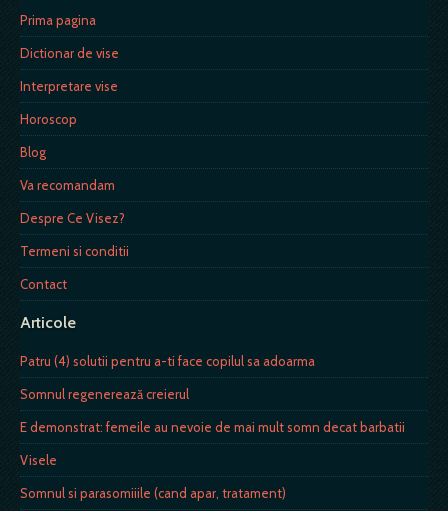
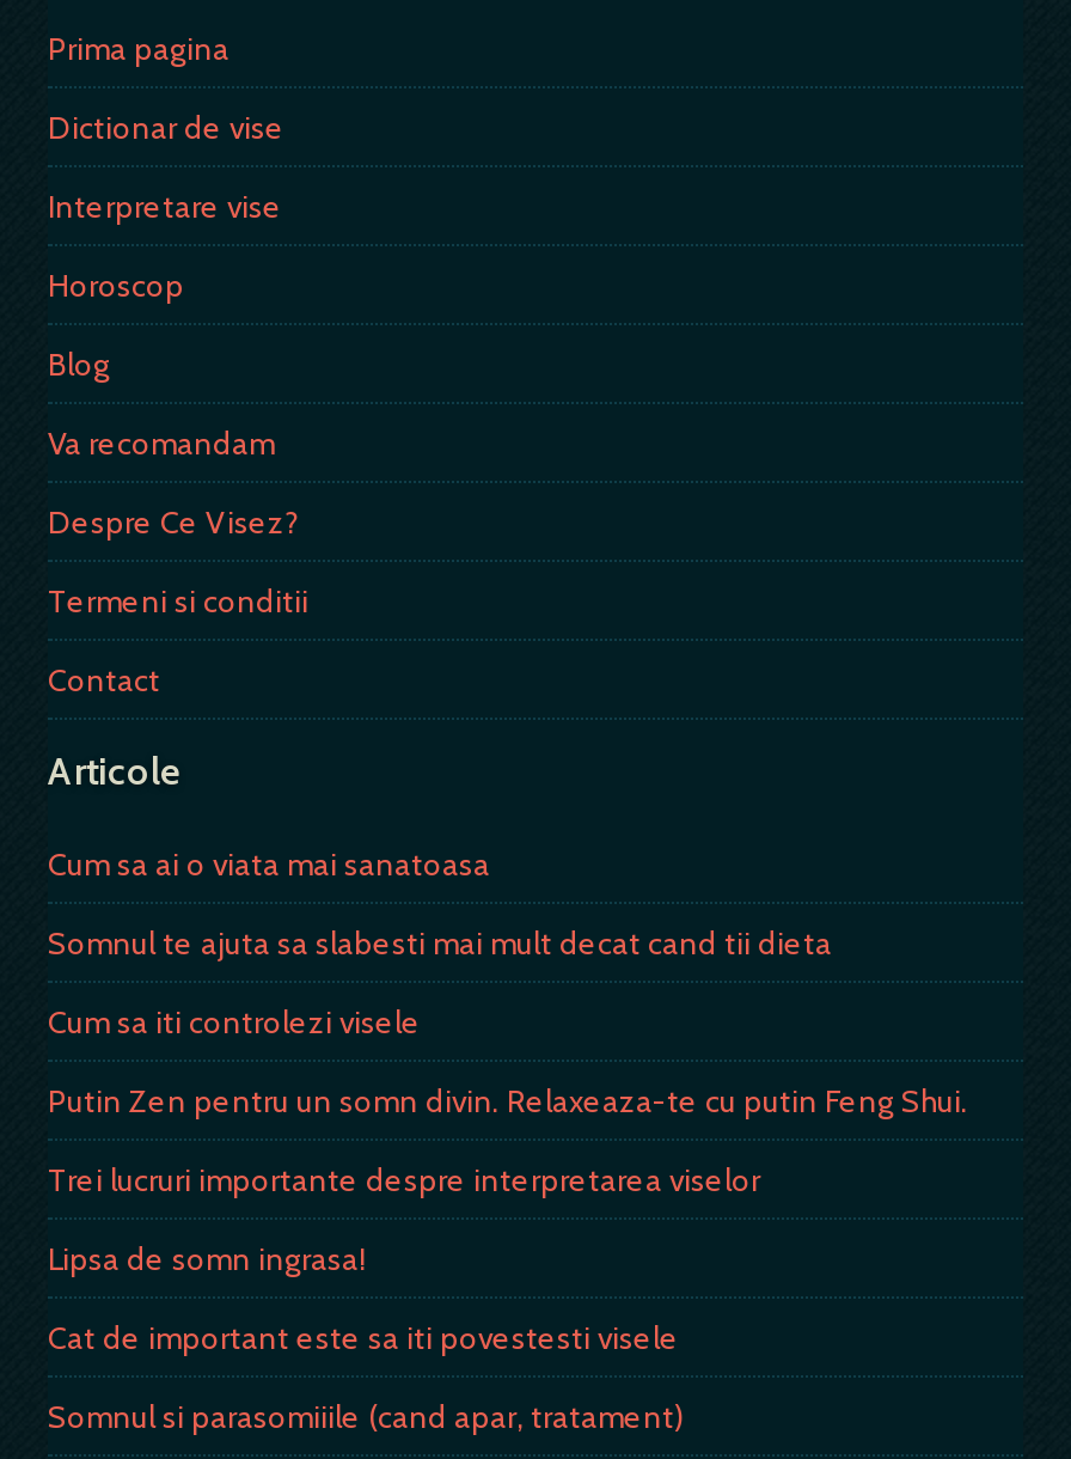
- Patru (4) solutii pentru a-ti face copilul sa adoarma
- Somnul regenerează creierul
- E demonstrat: femeile au nevoie de mai mult somn decat barbatii
- Visele
+ Cum sa ai o viata mai sanatoasa
+ Somnul te ajuta sa slabesti mai mult decat cand tii dieta
+ Cum sa iti controlezi visele
+ Putin Zen pentru un somn divin. Relaxeaza-te cu putin Feng Shui.
+ Trei lucruri importante despre interpretarea viselor
+ Lipsa de somn ingrasa!
+ Cat de important este sa iti povestesti visele
